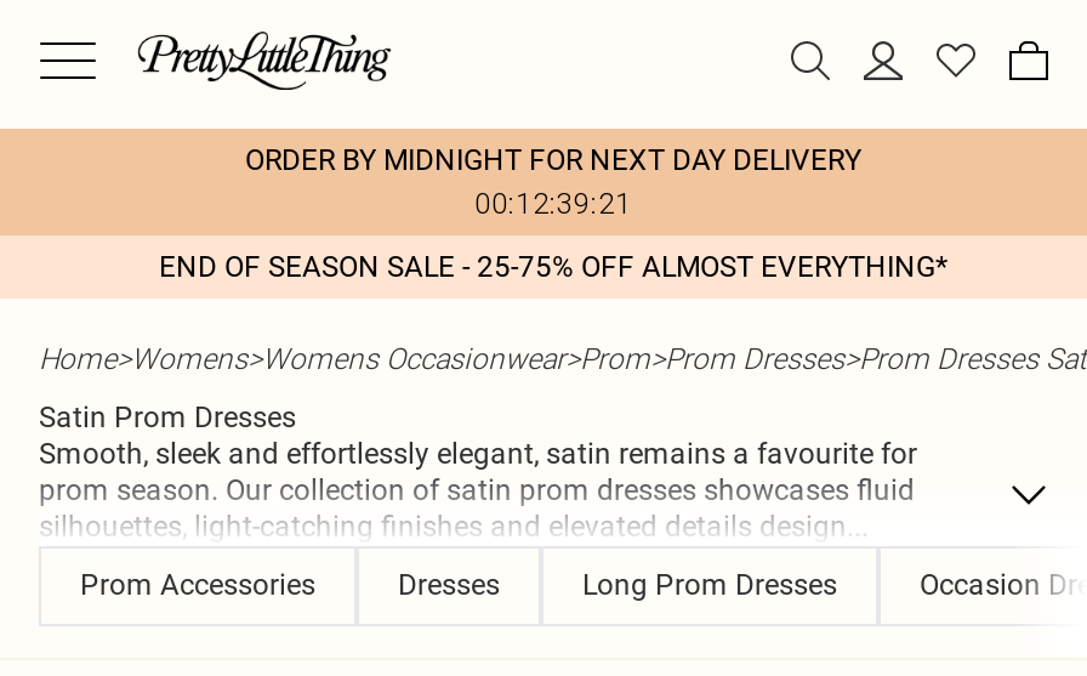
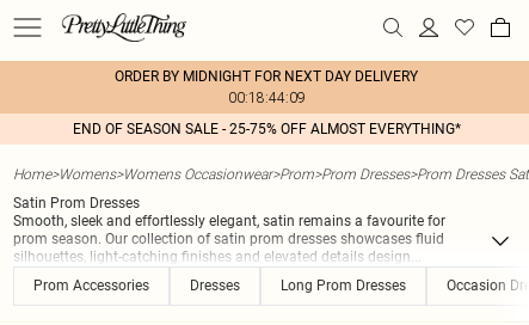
- 00:12:39:21
+ 00:18:44:09
